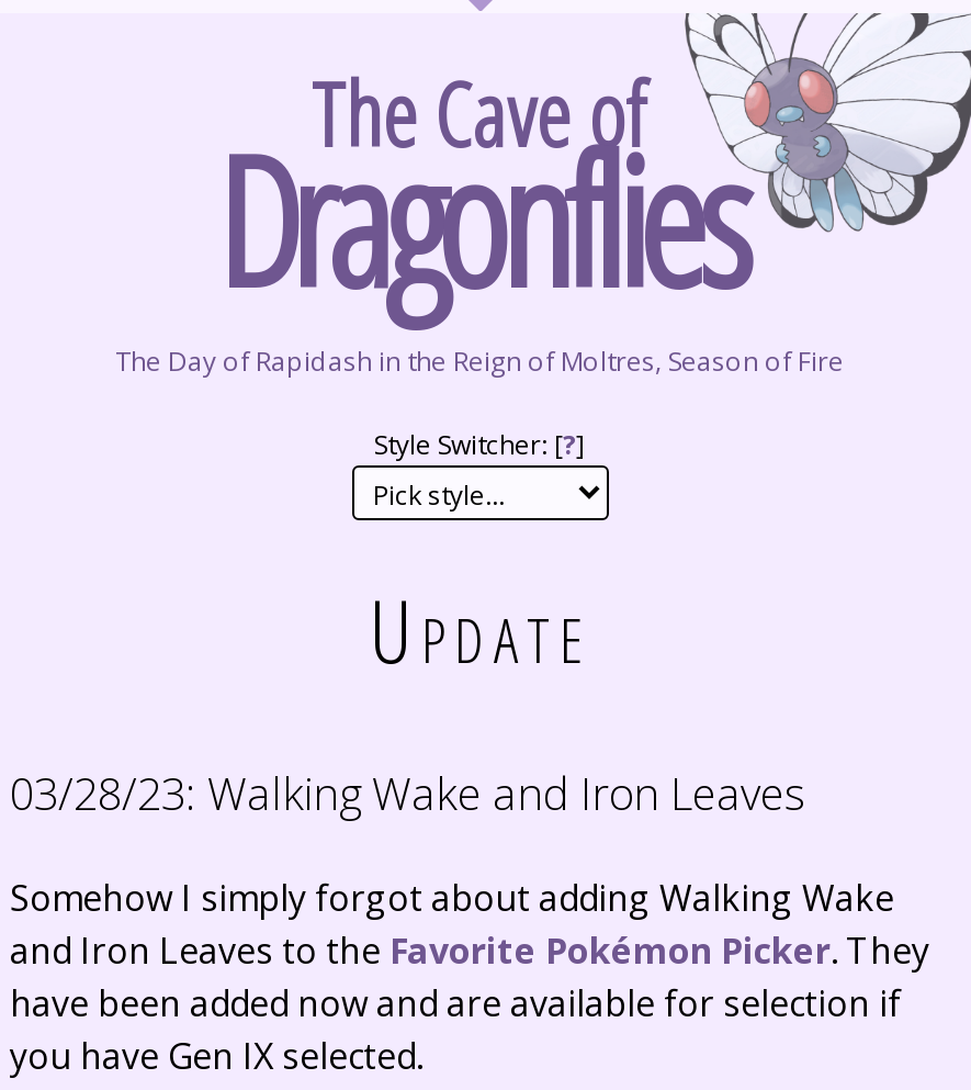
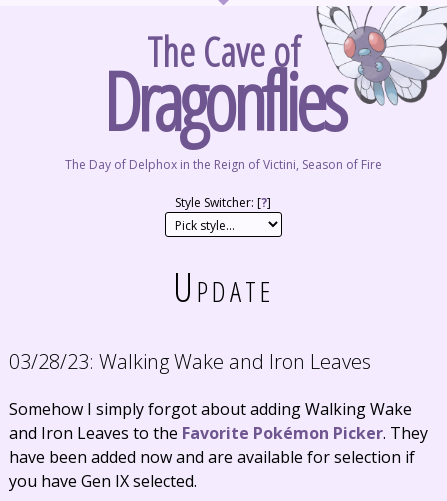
- The Day of Rapidash in the Reign of Moltres, Season of Fire
+ The Day of Delphox in the Reign of Victini, Season of Fire
